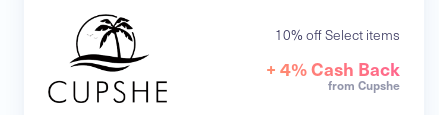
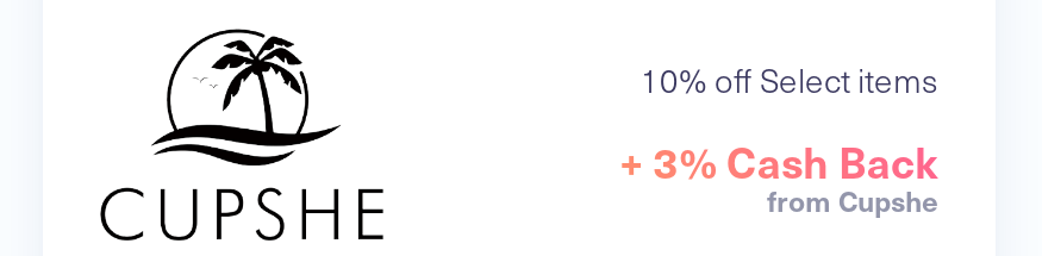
- + 4% Cash Back
+ + 3% Cash Back
